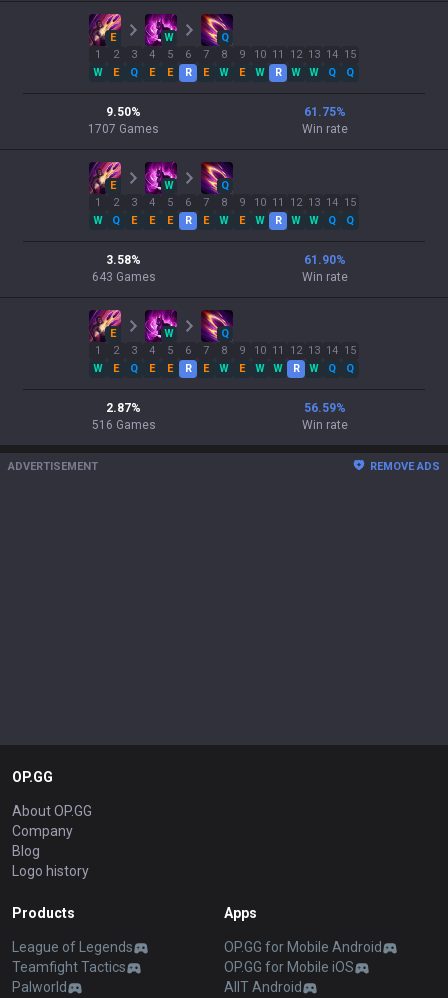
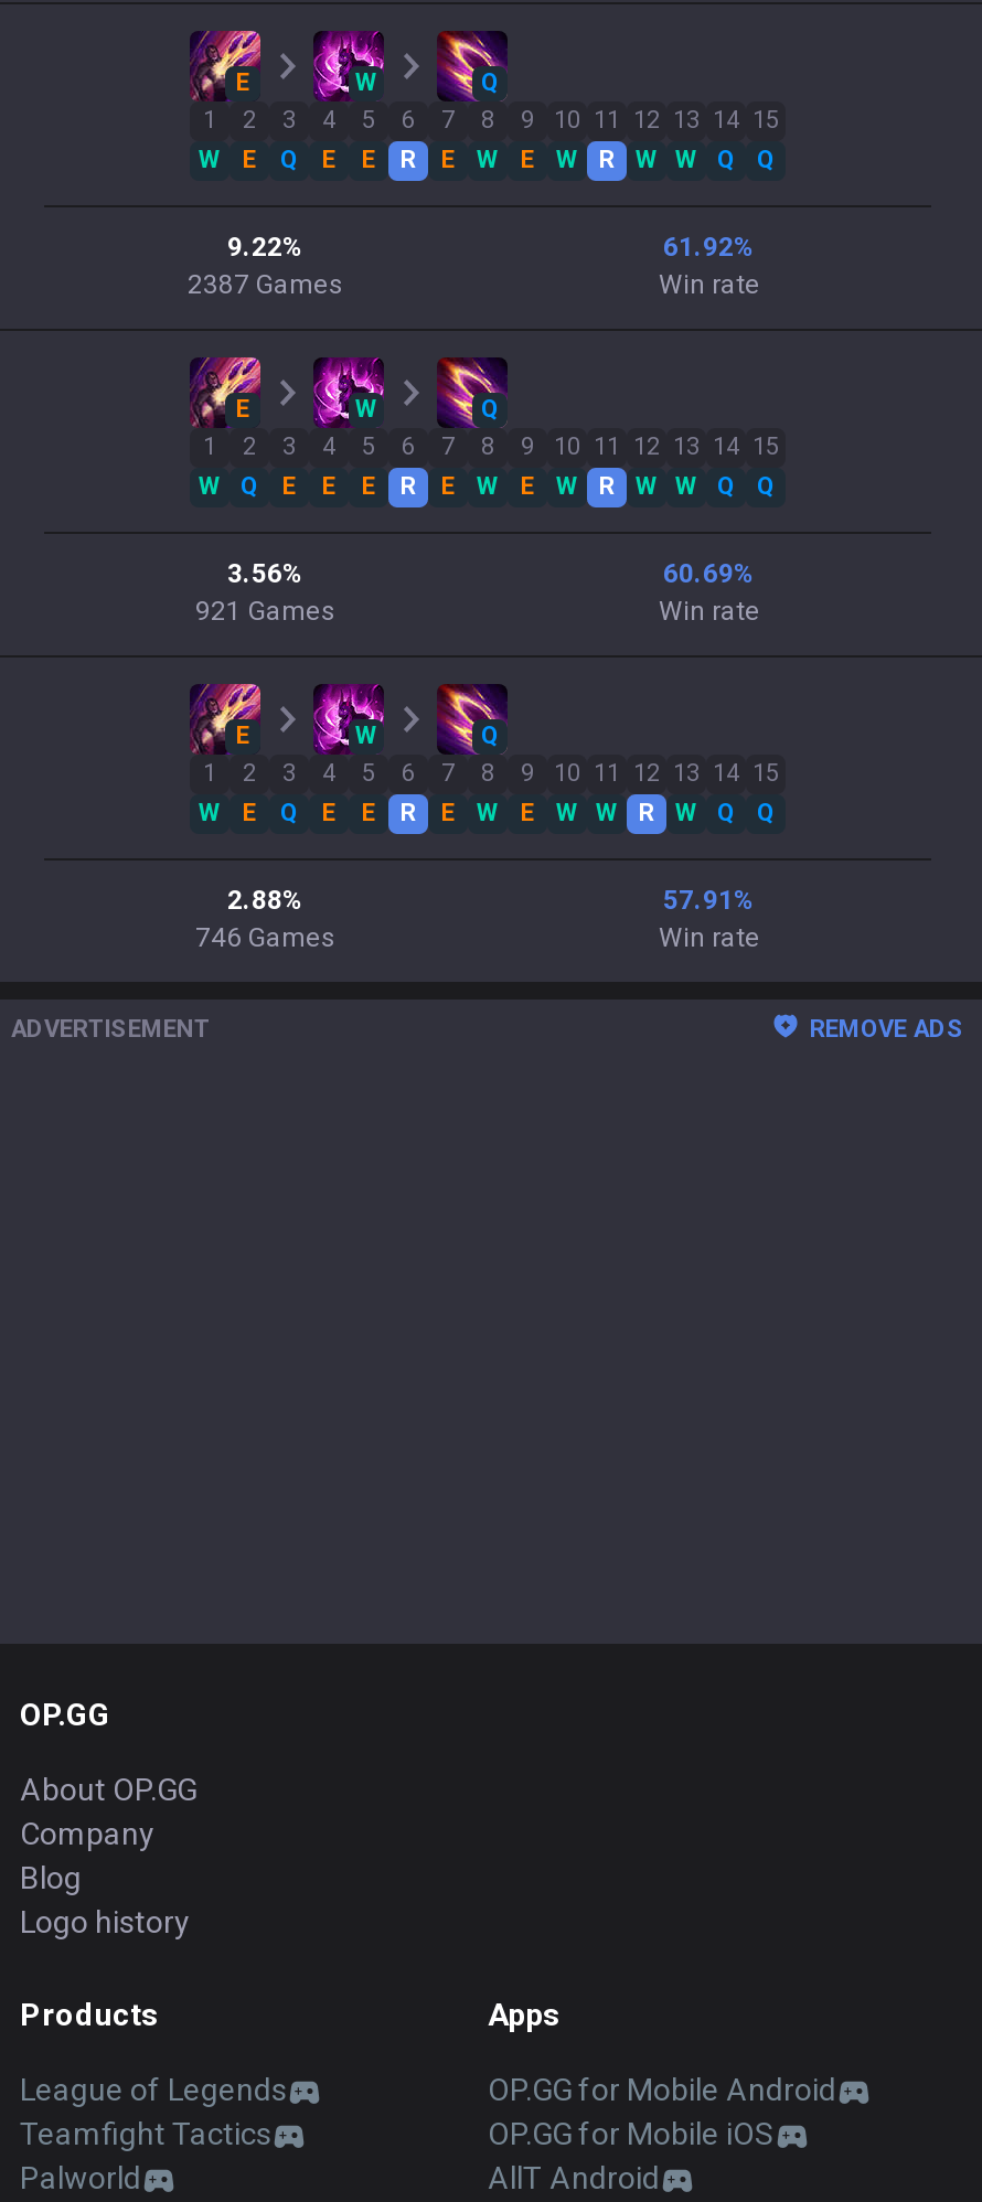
- 9.50%
+ 9.22%

- 61.75%
+ 61.92%

- 1707 Games
+ 2387 Games

- 3.58%
+ 3.56%

- 61.90%
+ 60.69%

- 643 Games
+ 921 Games

- 2.87%
+ 2.88%

- 56.59%
+ 57.91%

- 516 Games
+ 746 Games
